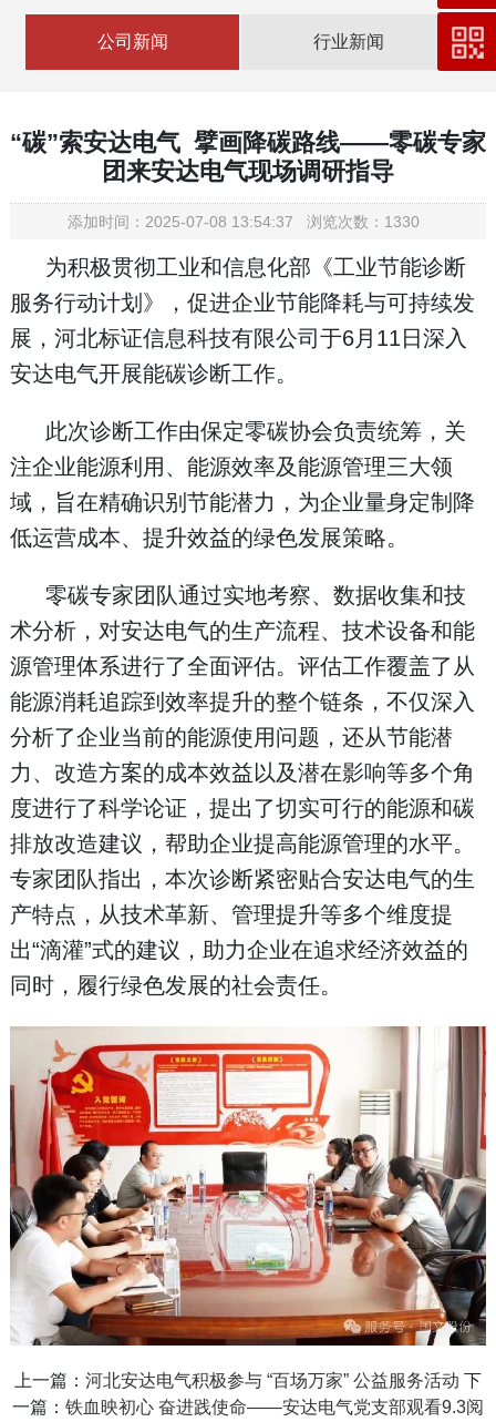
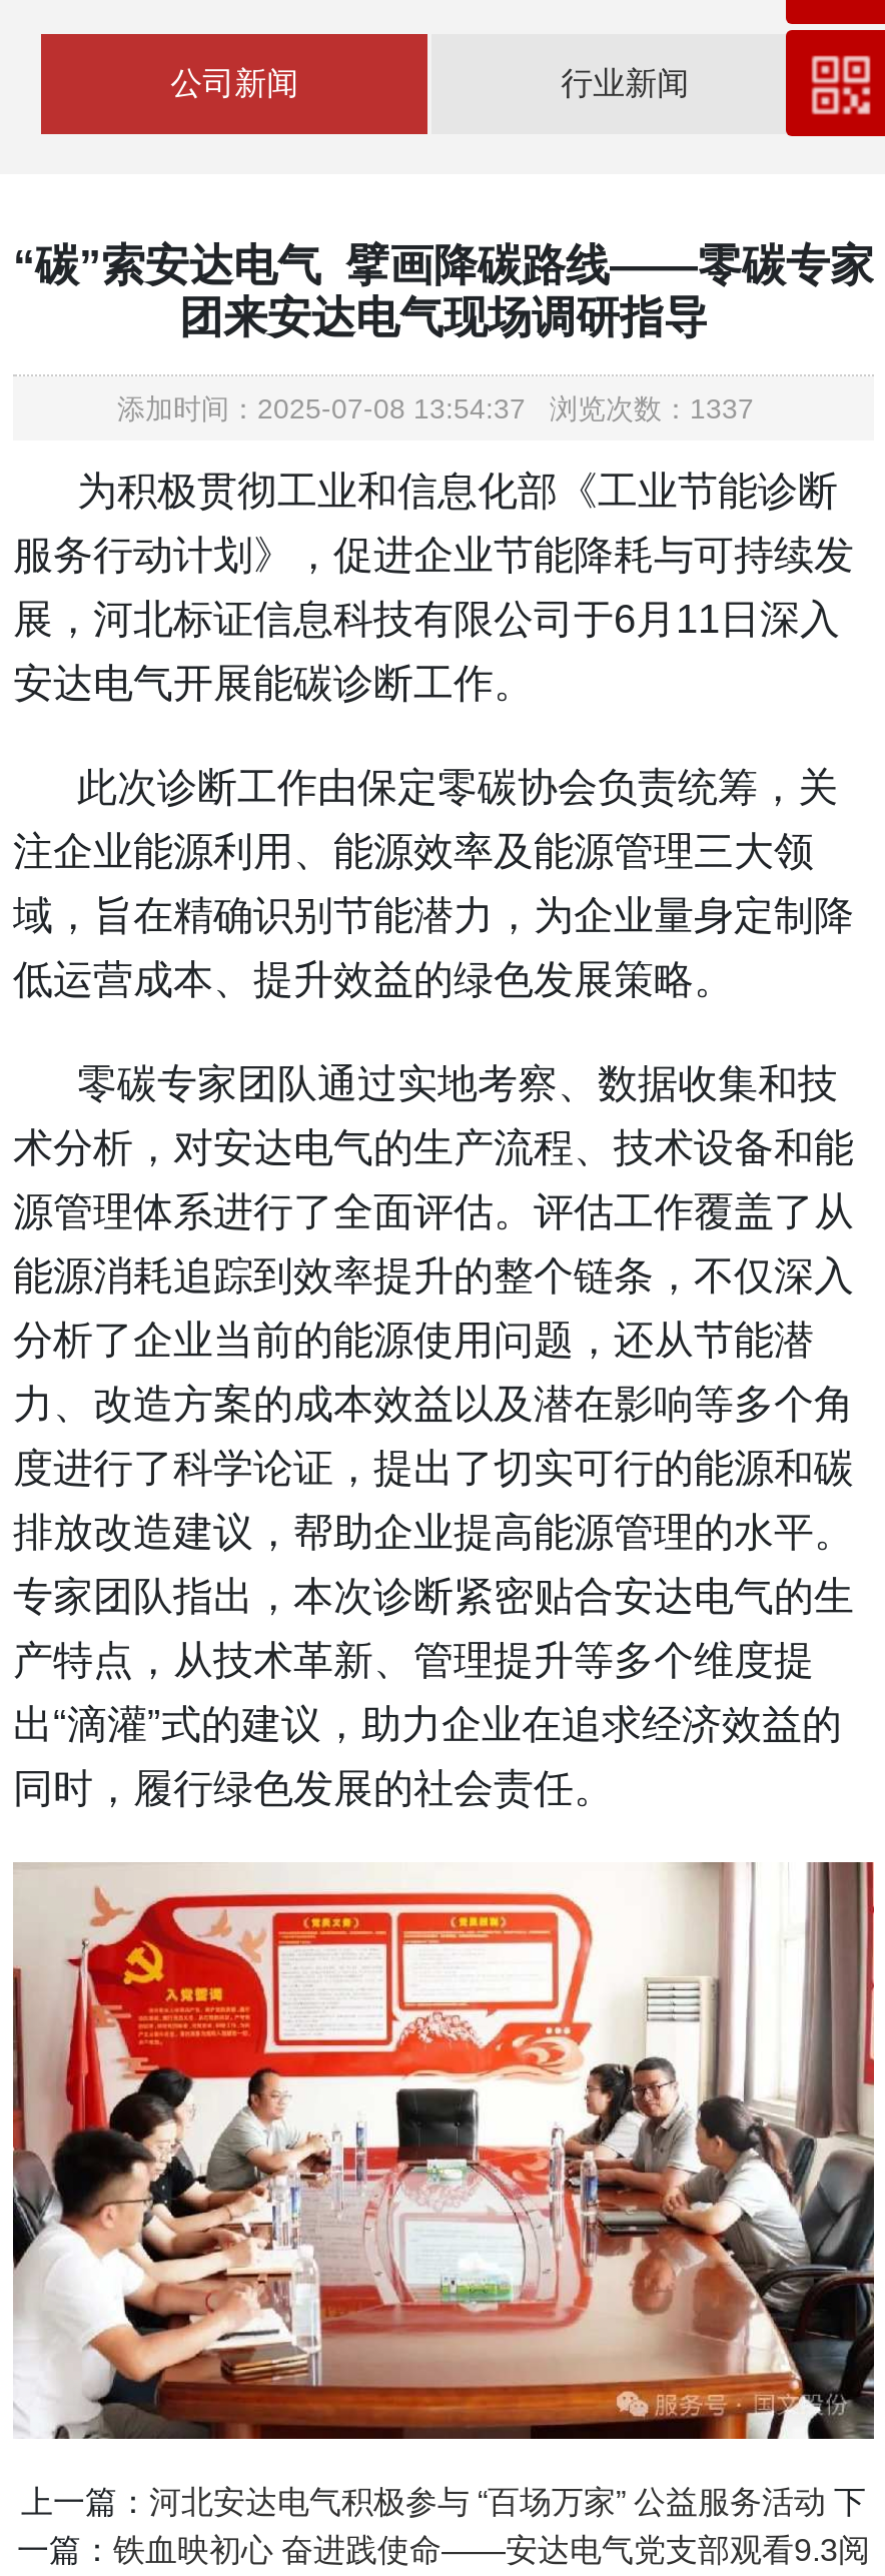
- 添加时间：2025-07-08 13:54:37 浏览次数：1330
+ 添加时间：2025-07-08 13:54:37 浏览次数：1337
